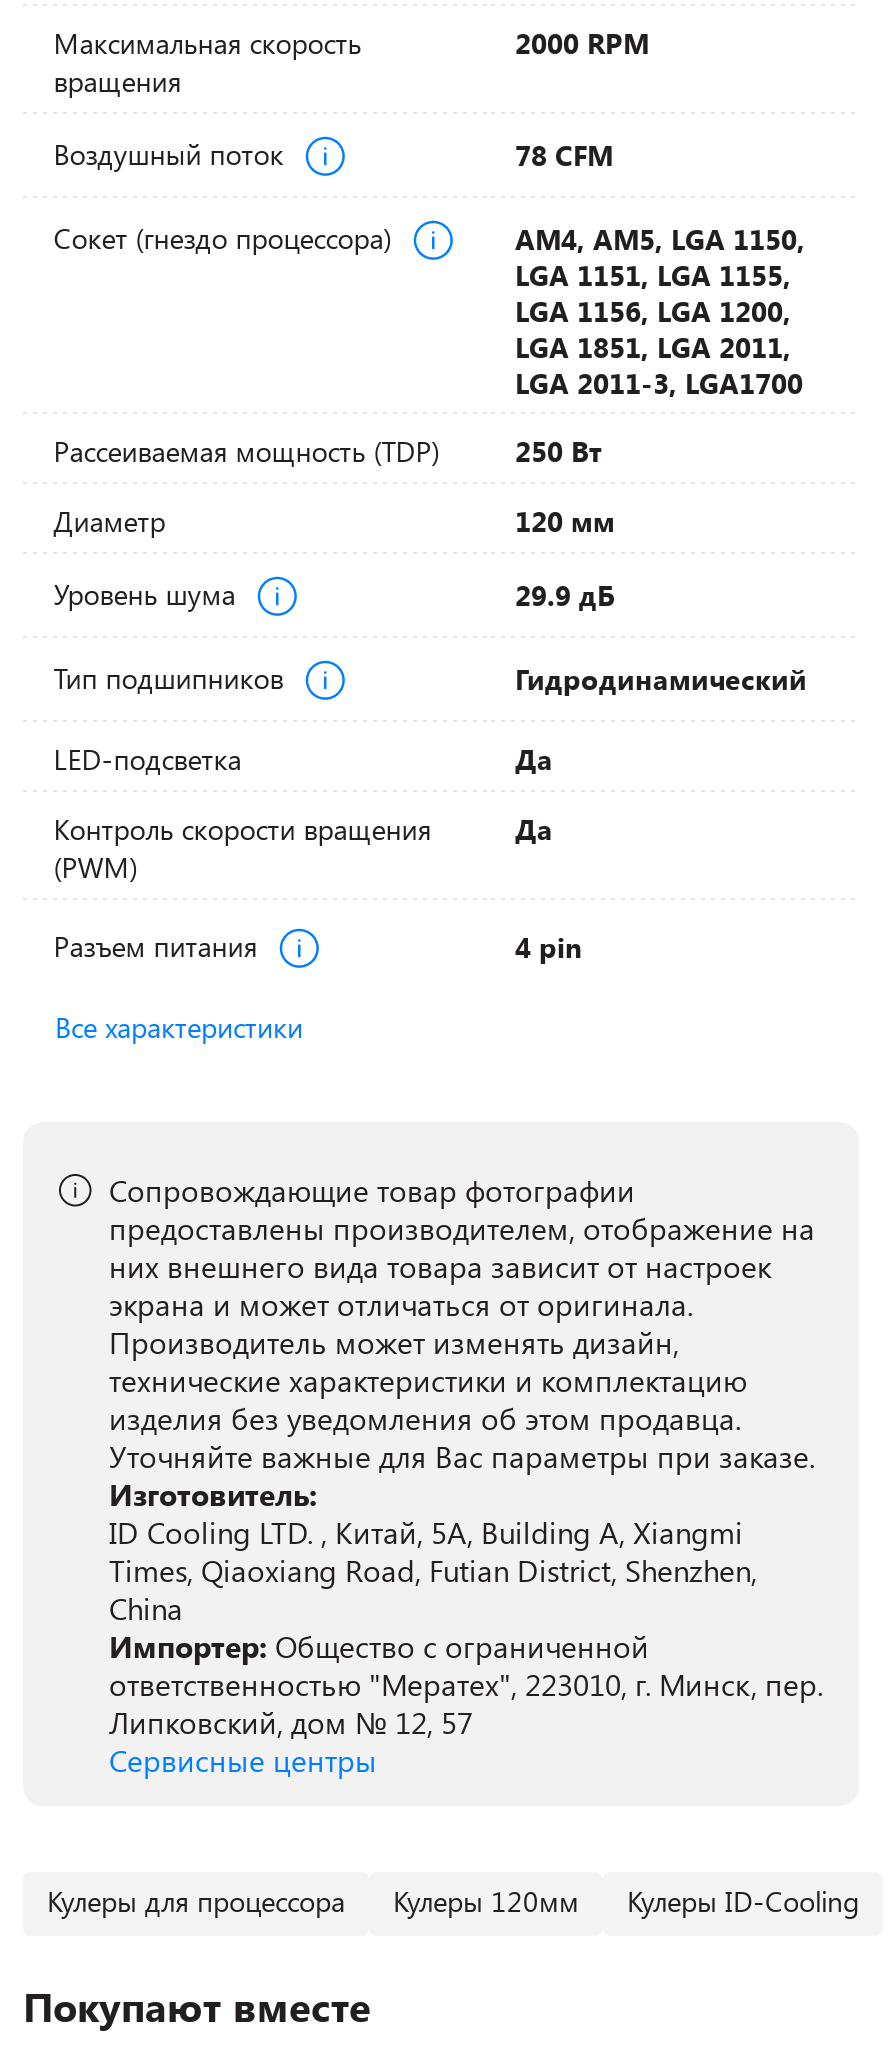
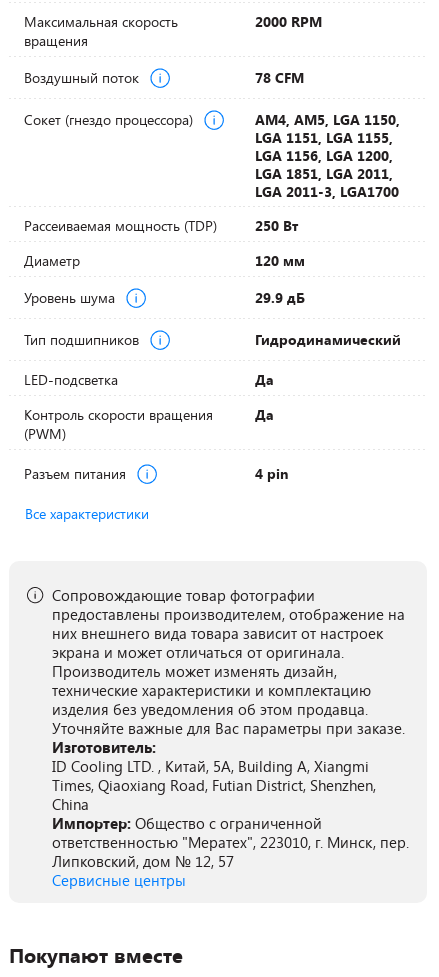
- Кулеры для процессора
- Кулеры 120мм
- Кулеры ID-Cooling
